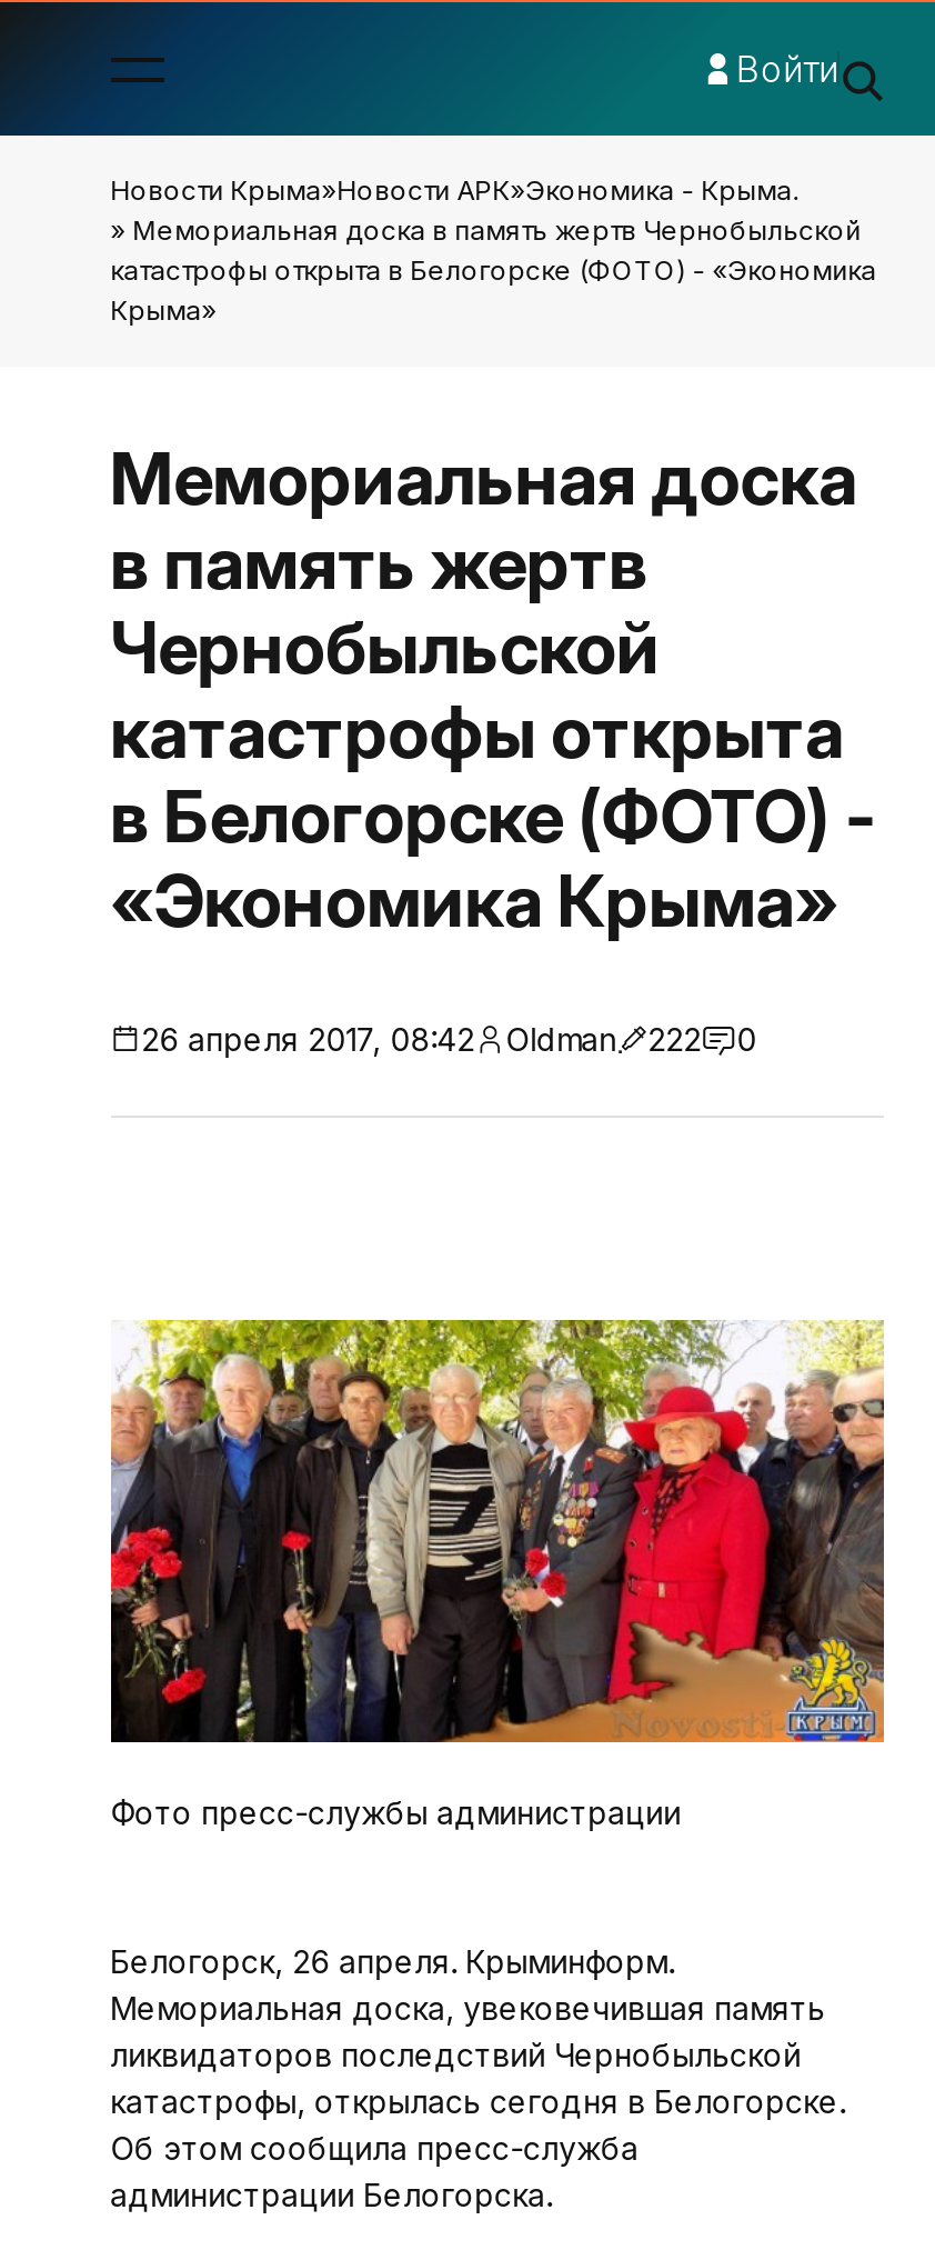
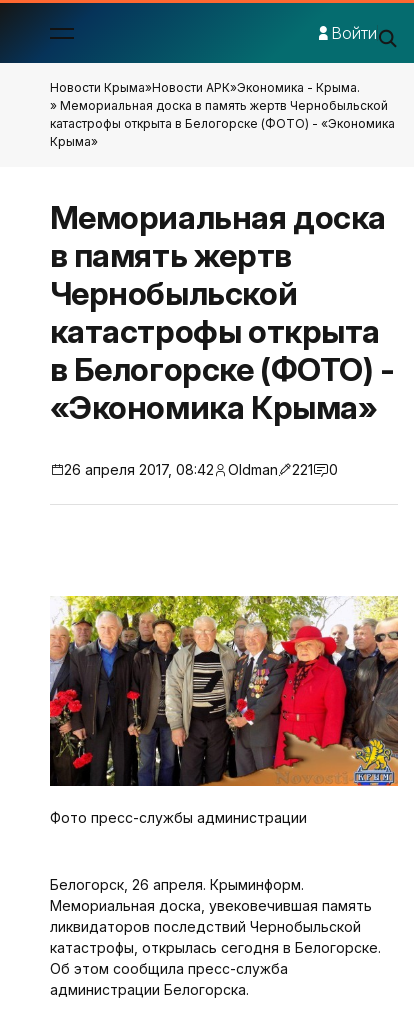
- 222
+ 221
